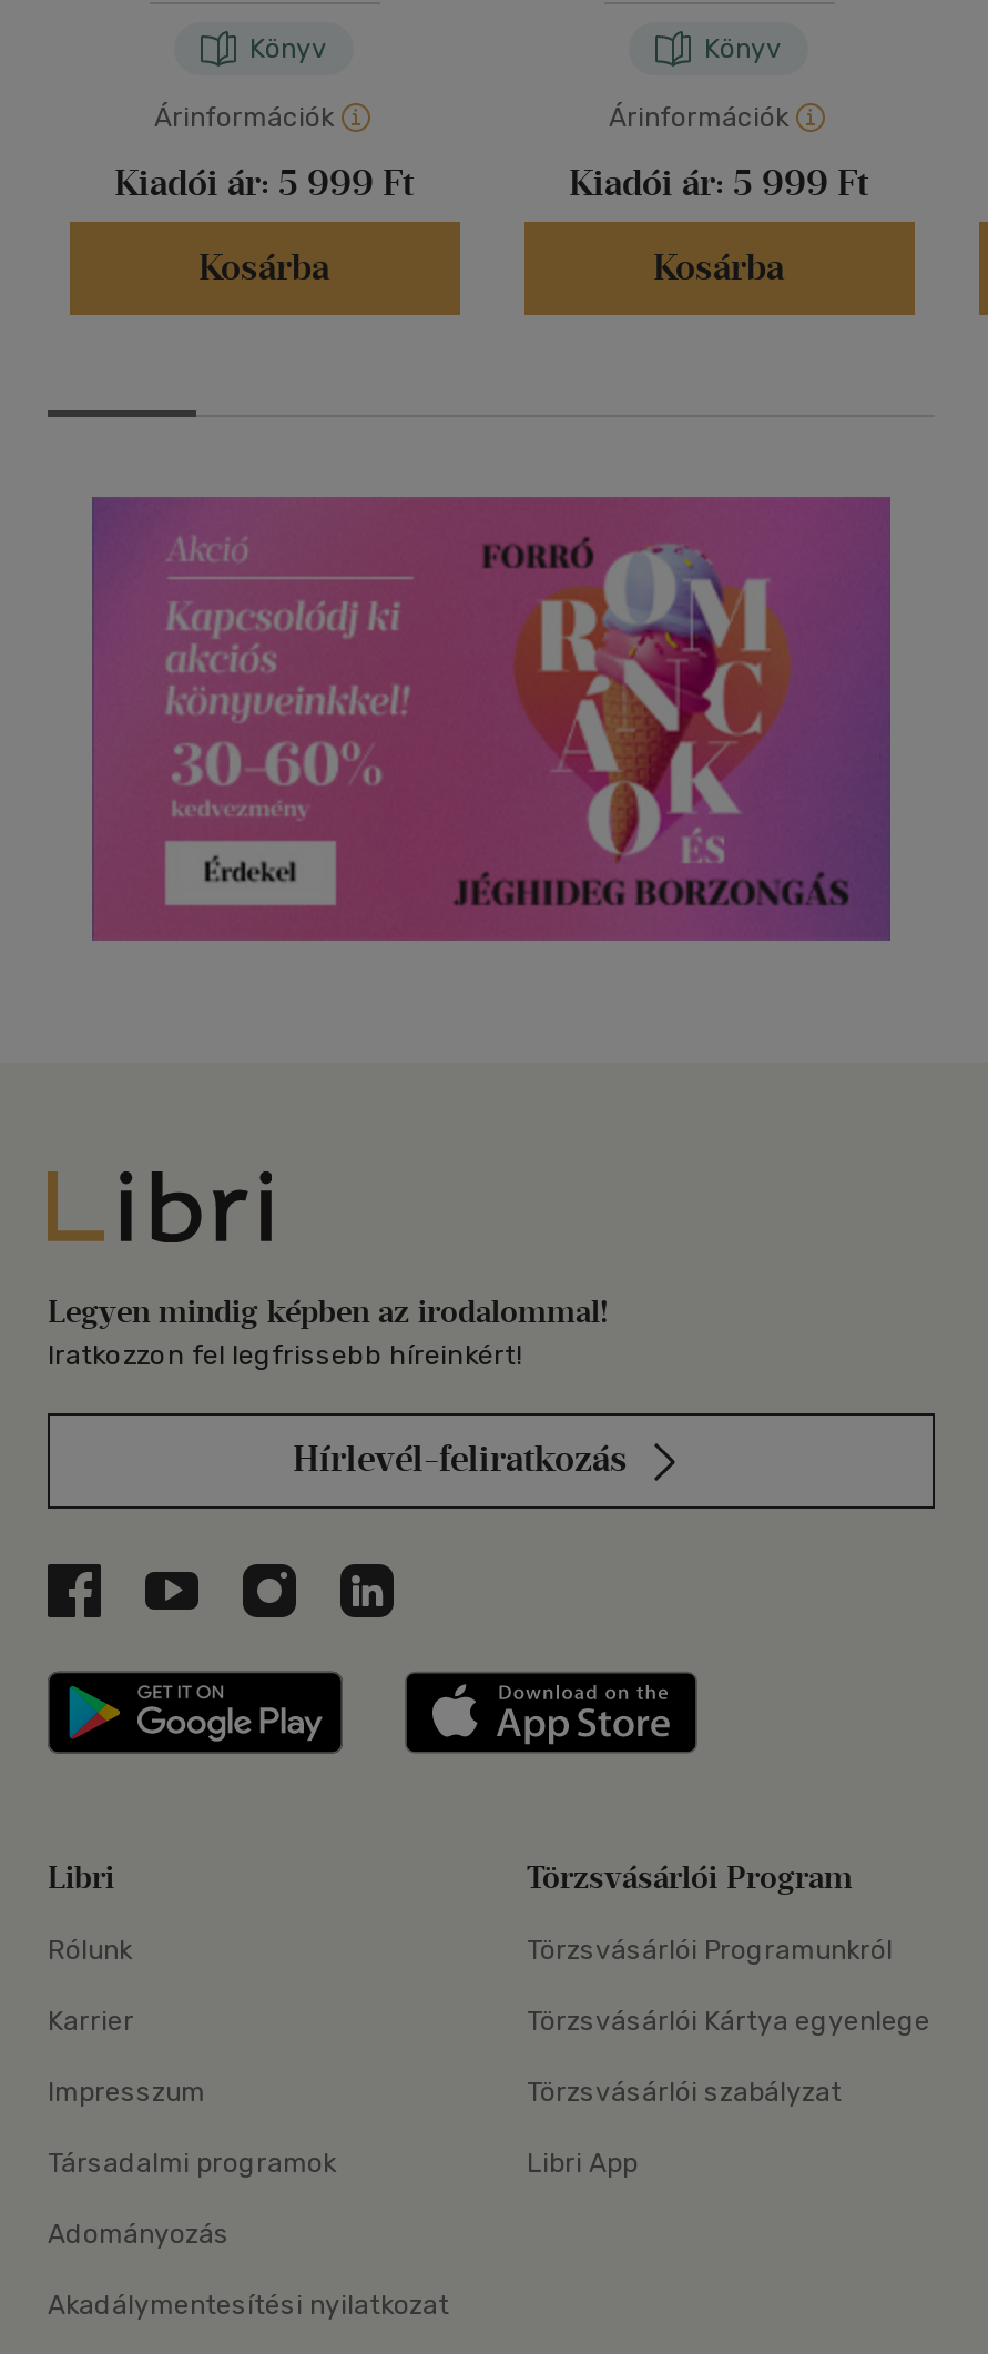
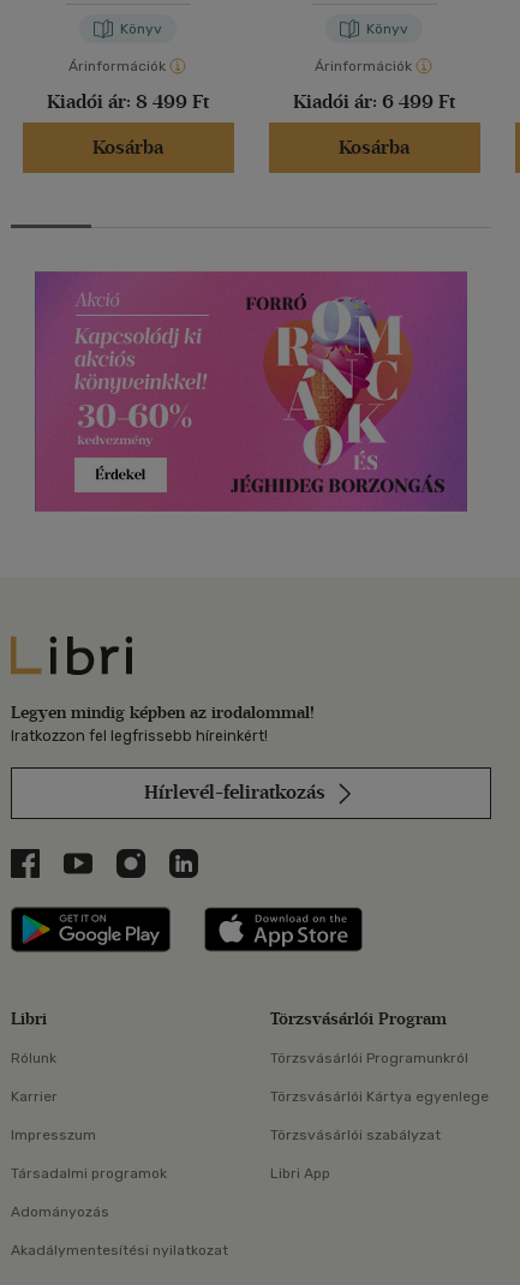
- Kiadói ár: 5 999 Ft
+ Kiadói ár: 8 499 Ft

- Kiadói ár: 5 999 Ft
+ Kiadói ár: 6 499 Ft
